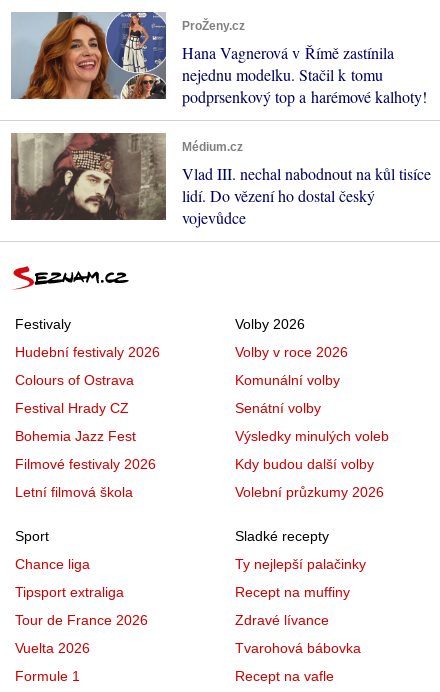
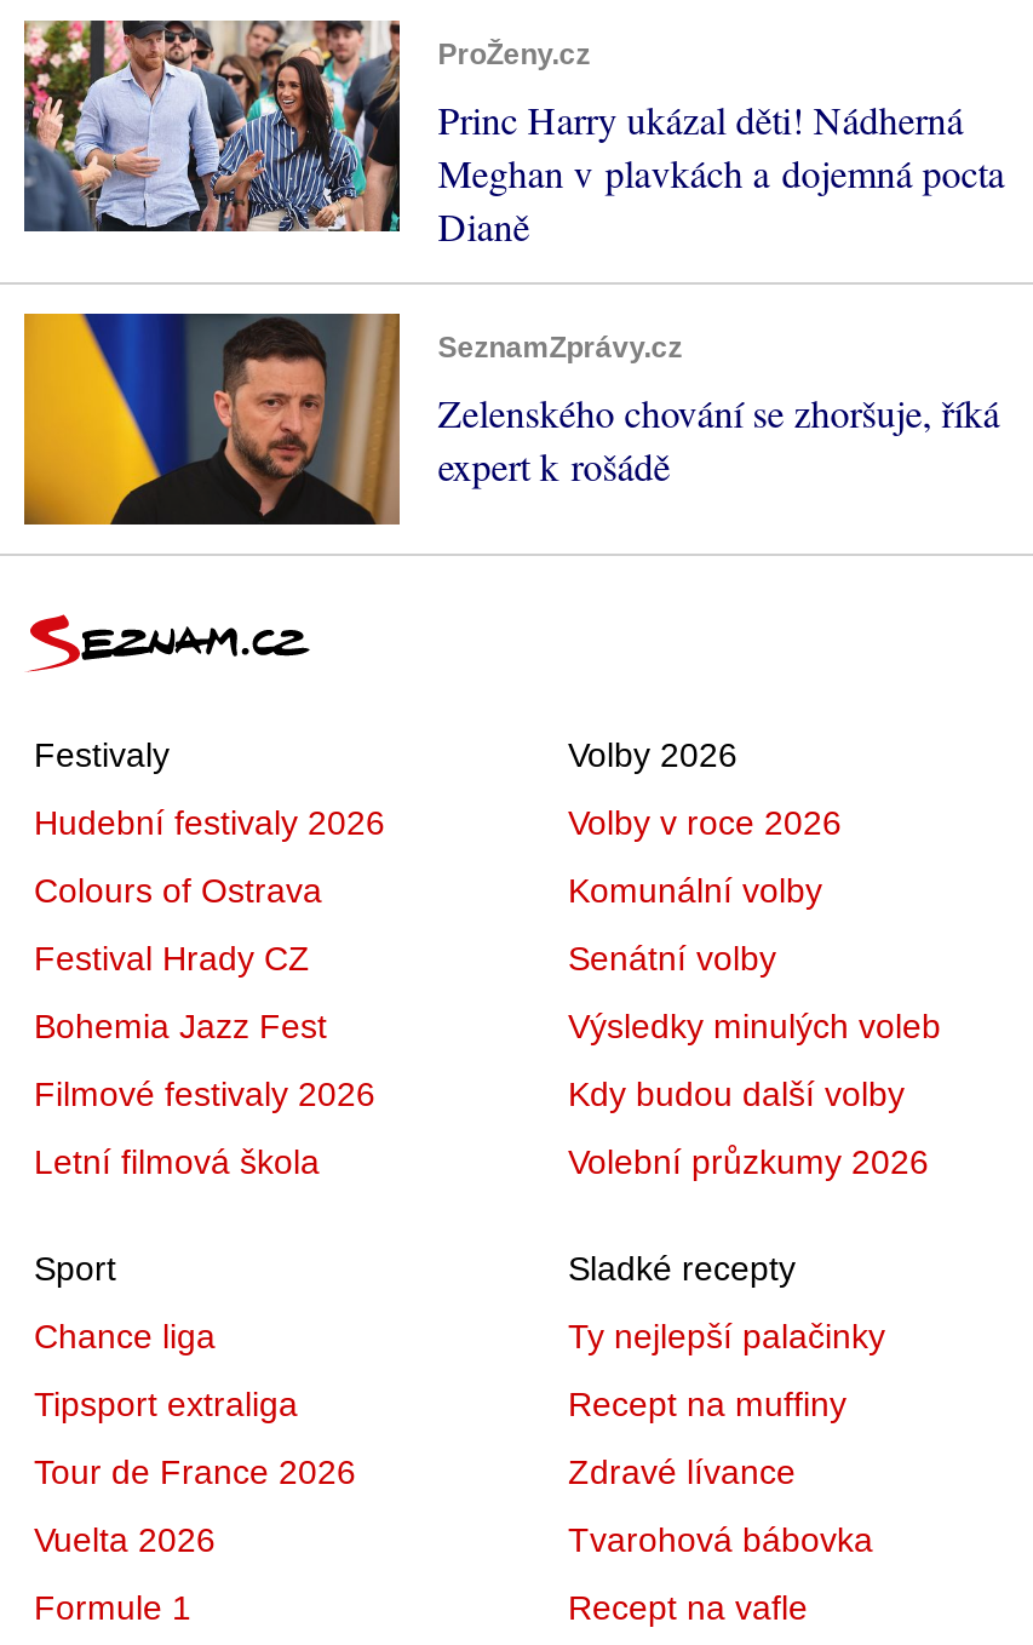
- [image]
- Hana Vagnerová v Římě zastínila
- nejednu modelku. Stačil k tomu
- podprsenkový top a harémové kalhoty!
+ [image]
+ Princ Harry ukázal děti! Nádherná
+ Meghan v plavkách a dojemná pocta
+ Dianě

- [image]
- Médium.cz
- Vlad III. nechal nabodnout na kůl tisíce
- lidí. Do vězení ho dostal český
- vojevůdce
+ [image]
+ SeznamZprávy.cz
+ Zelenského chování se zhoršuje, říká
+ expert k rošádě
